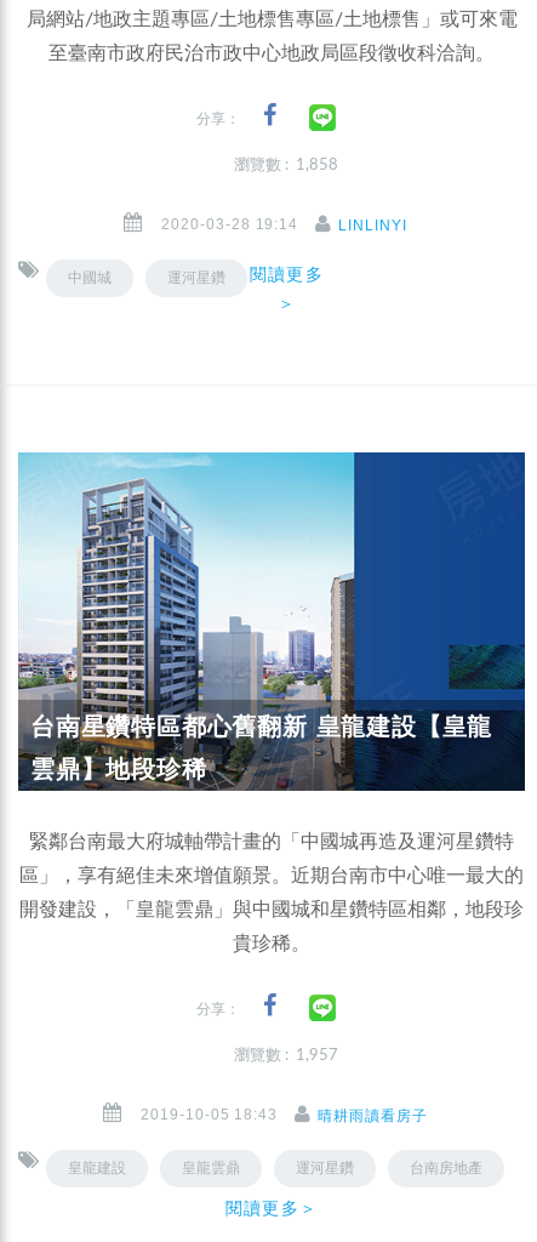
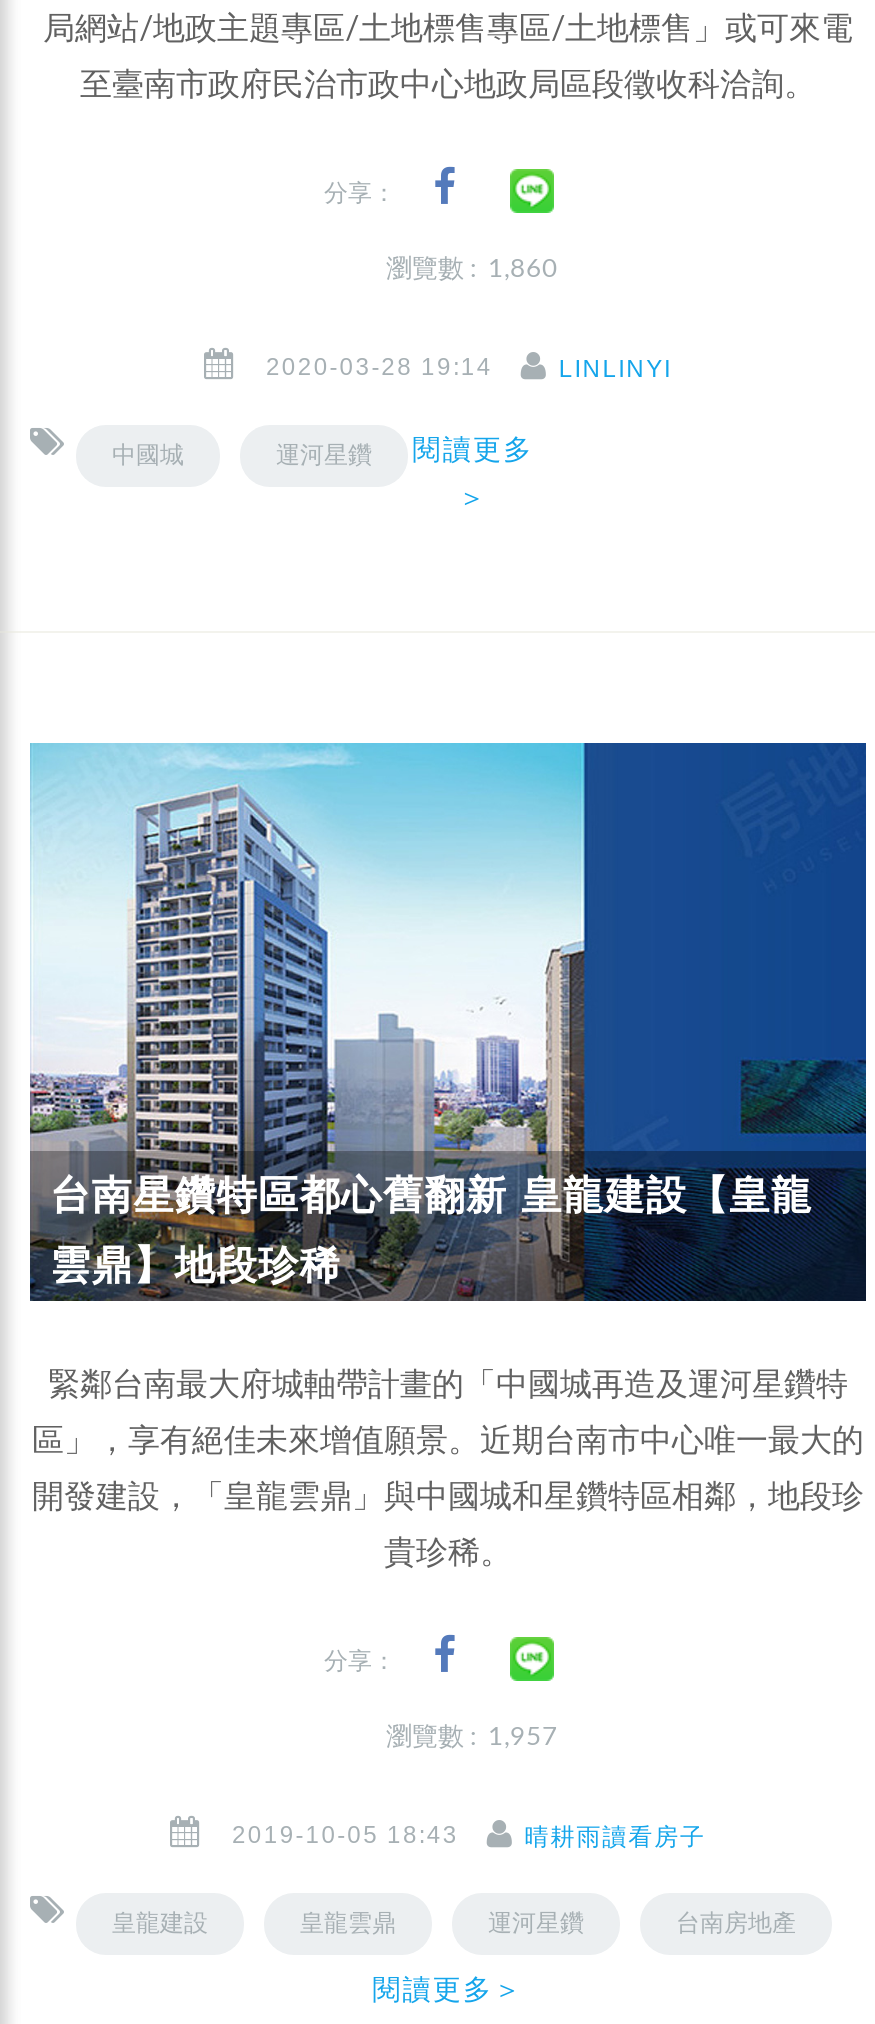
- 瀏覽數 : 1,858
+ 瀏覽數 : 1,860
